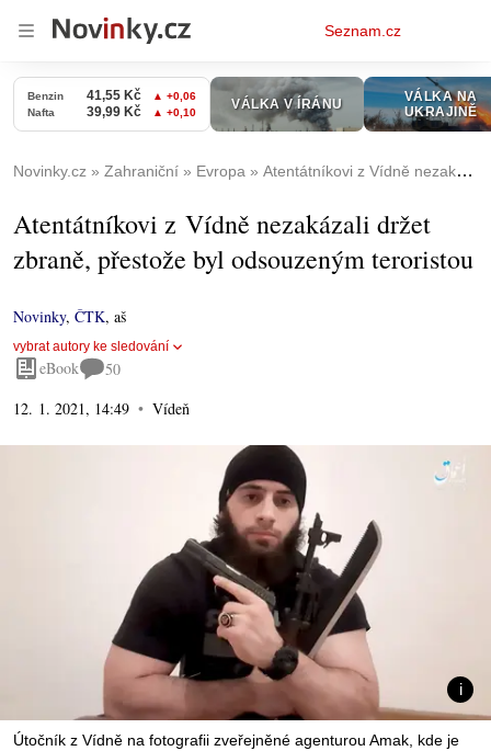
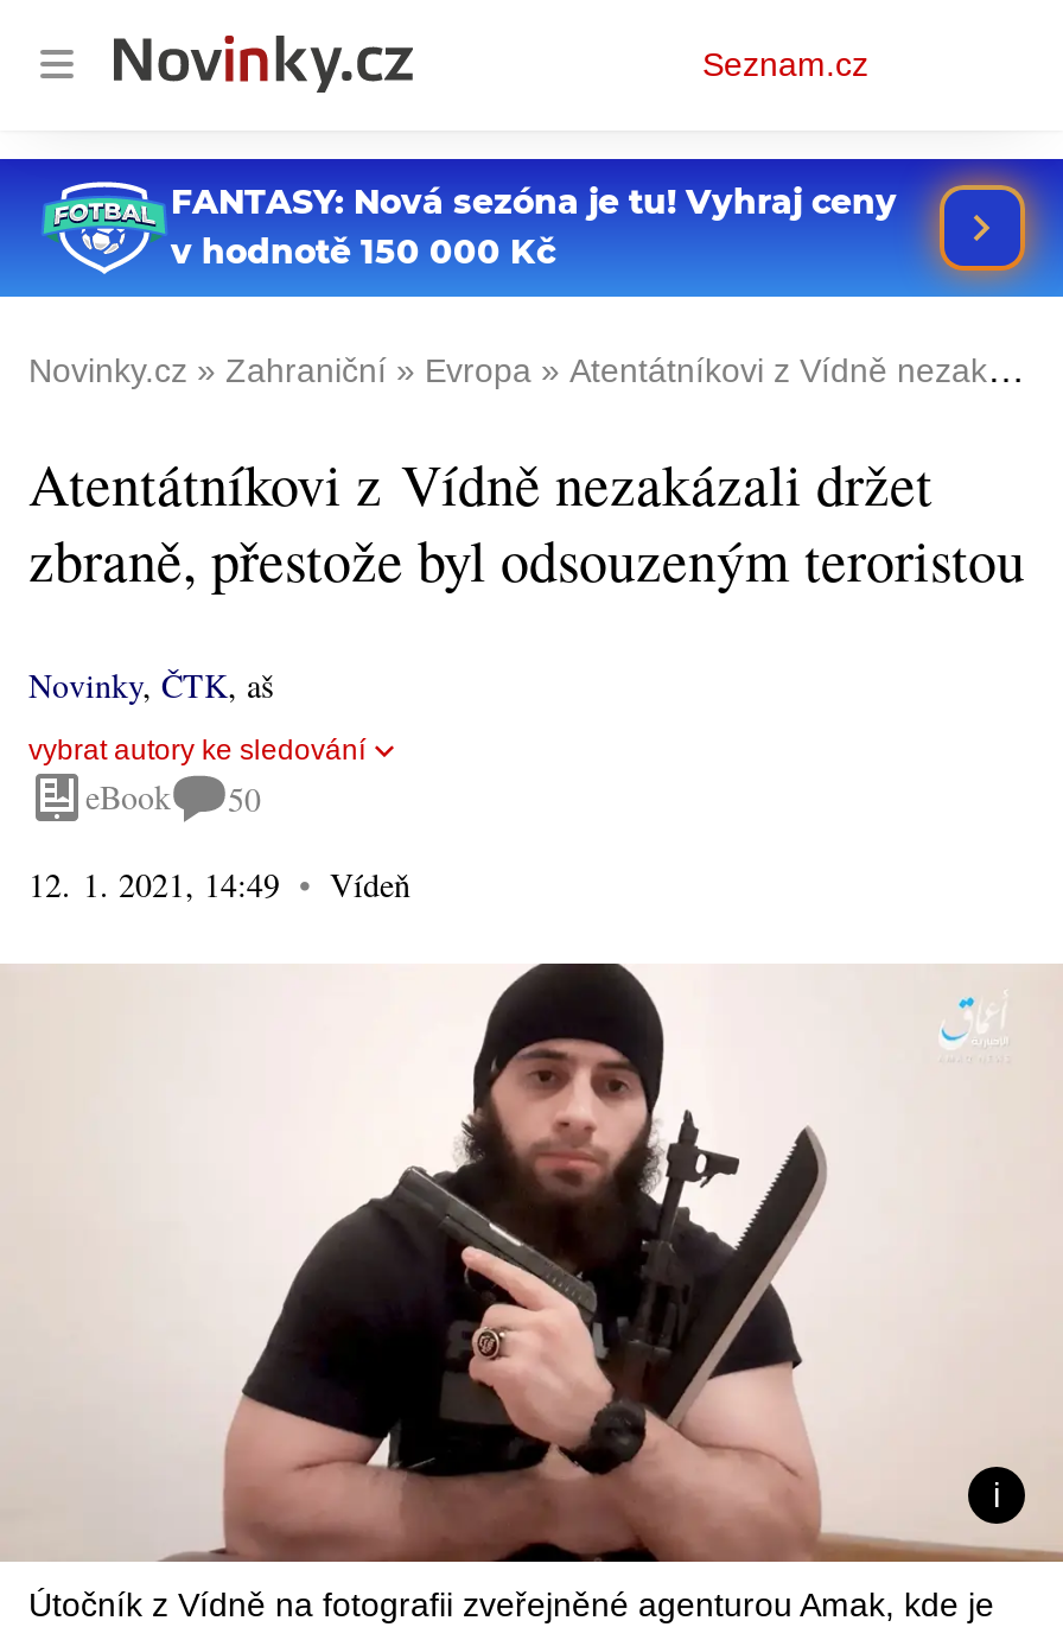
- [image]
+ [image]
